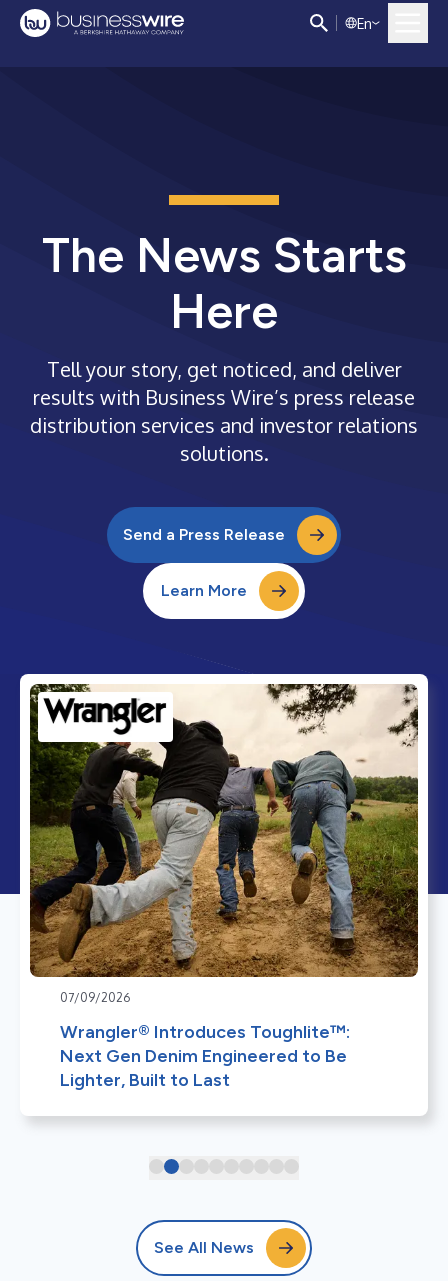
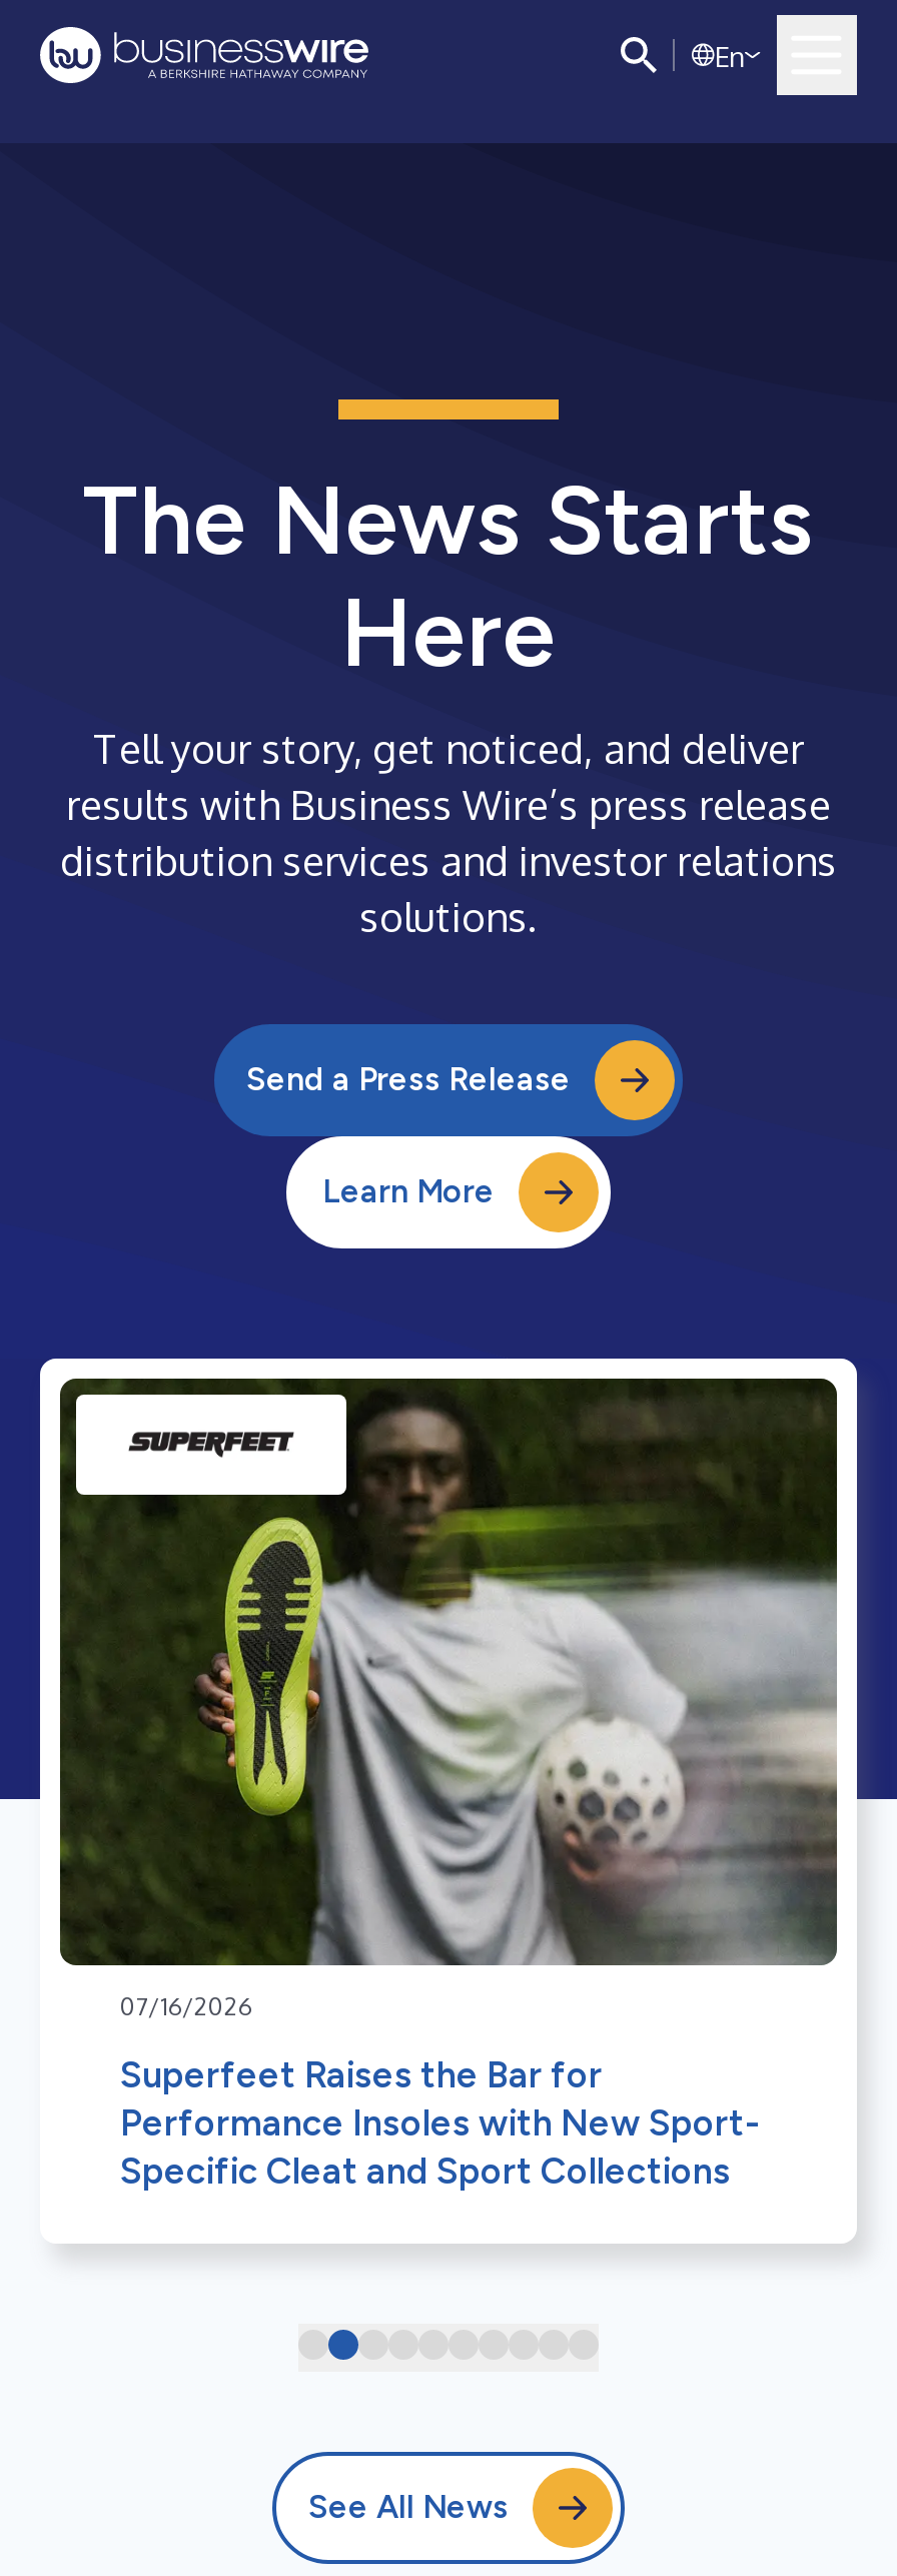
- [image]
- 07/09/2026
+ [image]
+ 07/16/2026

- Wrangler® Introduces Toughlite™:
- Next Gen Denim Engineered to Be
- Lighter, Built to Last
+ Superfeet Raises the Bar for
+ Performance Insoles with New Sport-
+ Specific Cleat and Sport Collections
